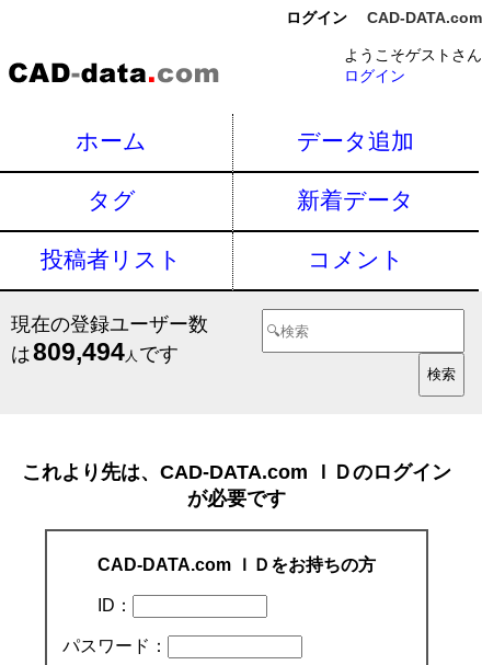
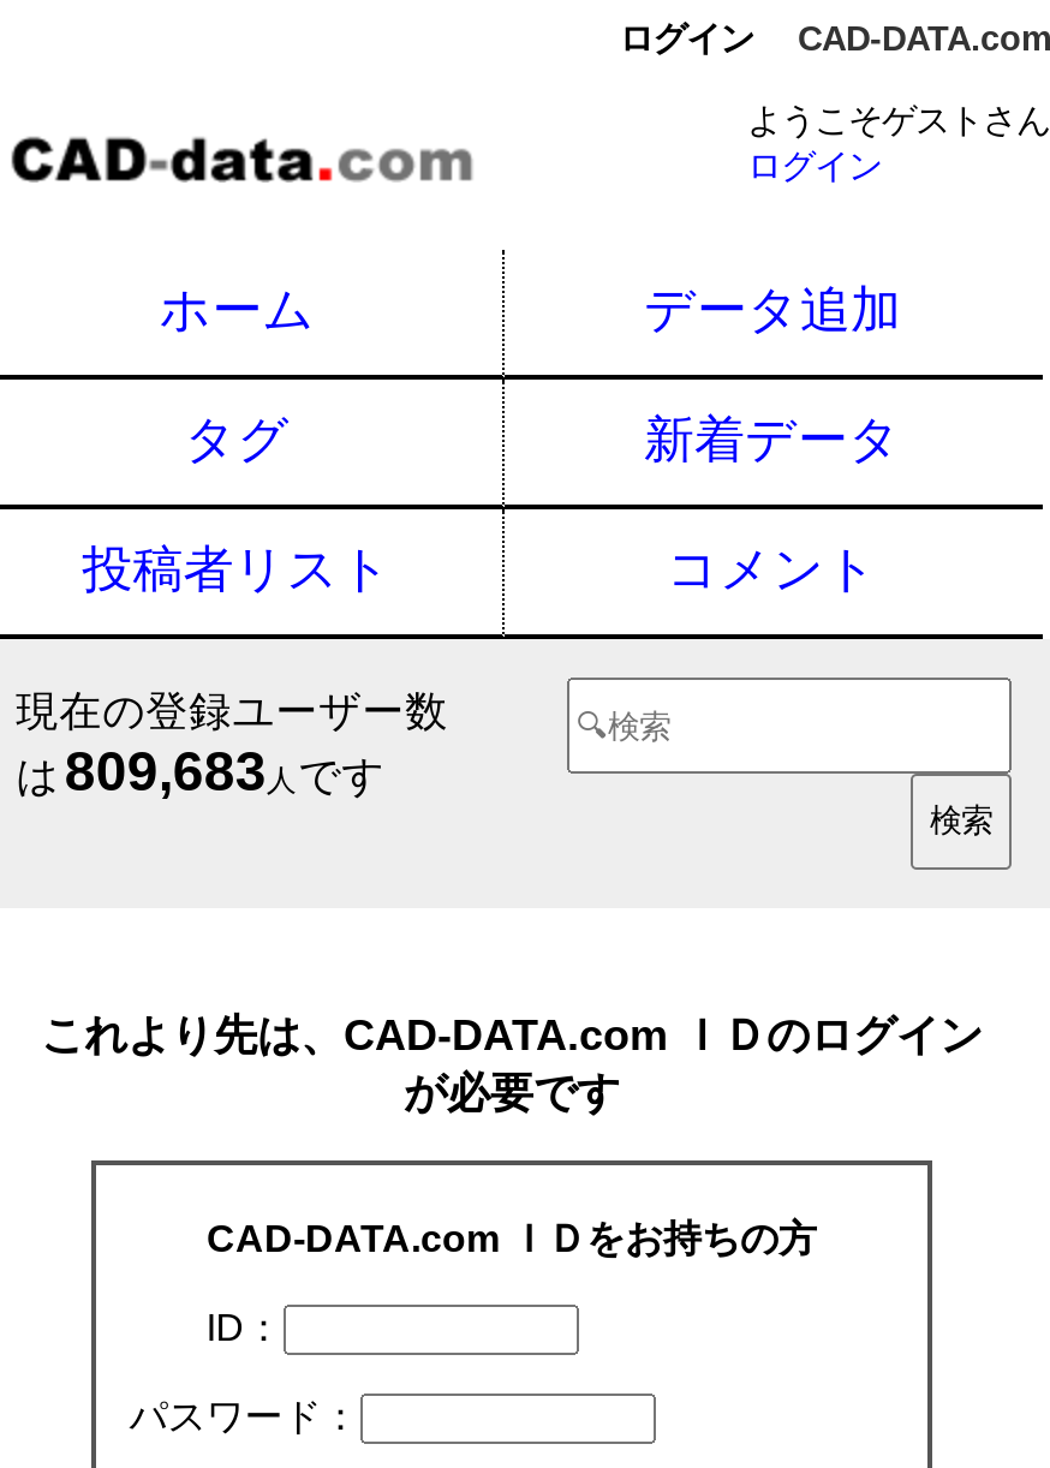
- は 809,494人 です
+ は 809,683人 です
